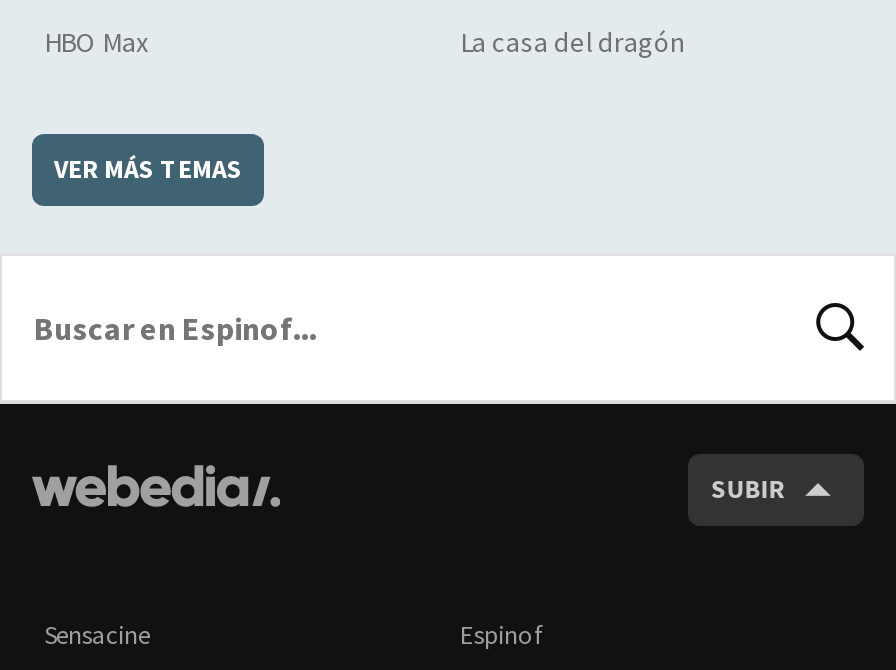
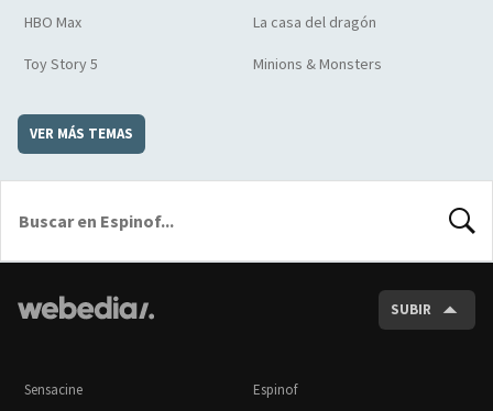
+ Toy Story 5
+ Minions & Monsters
